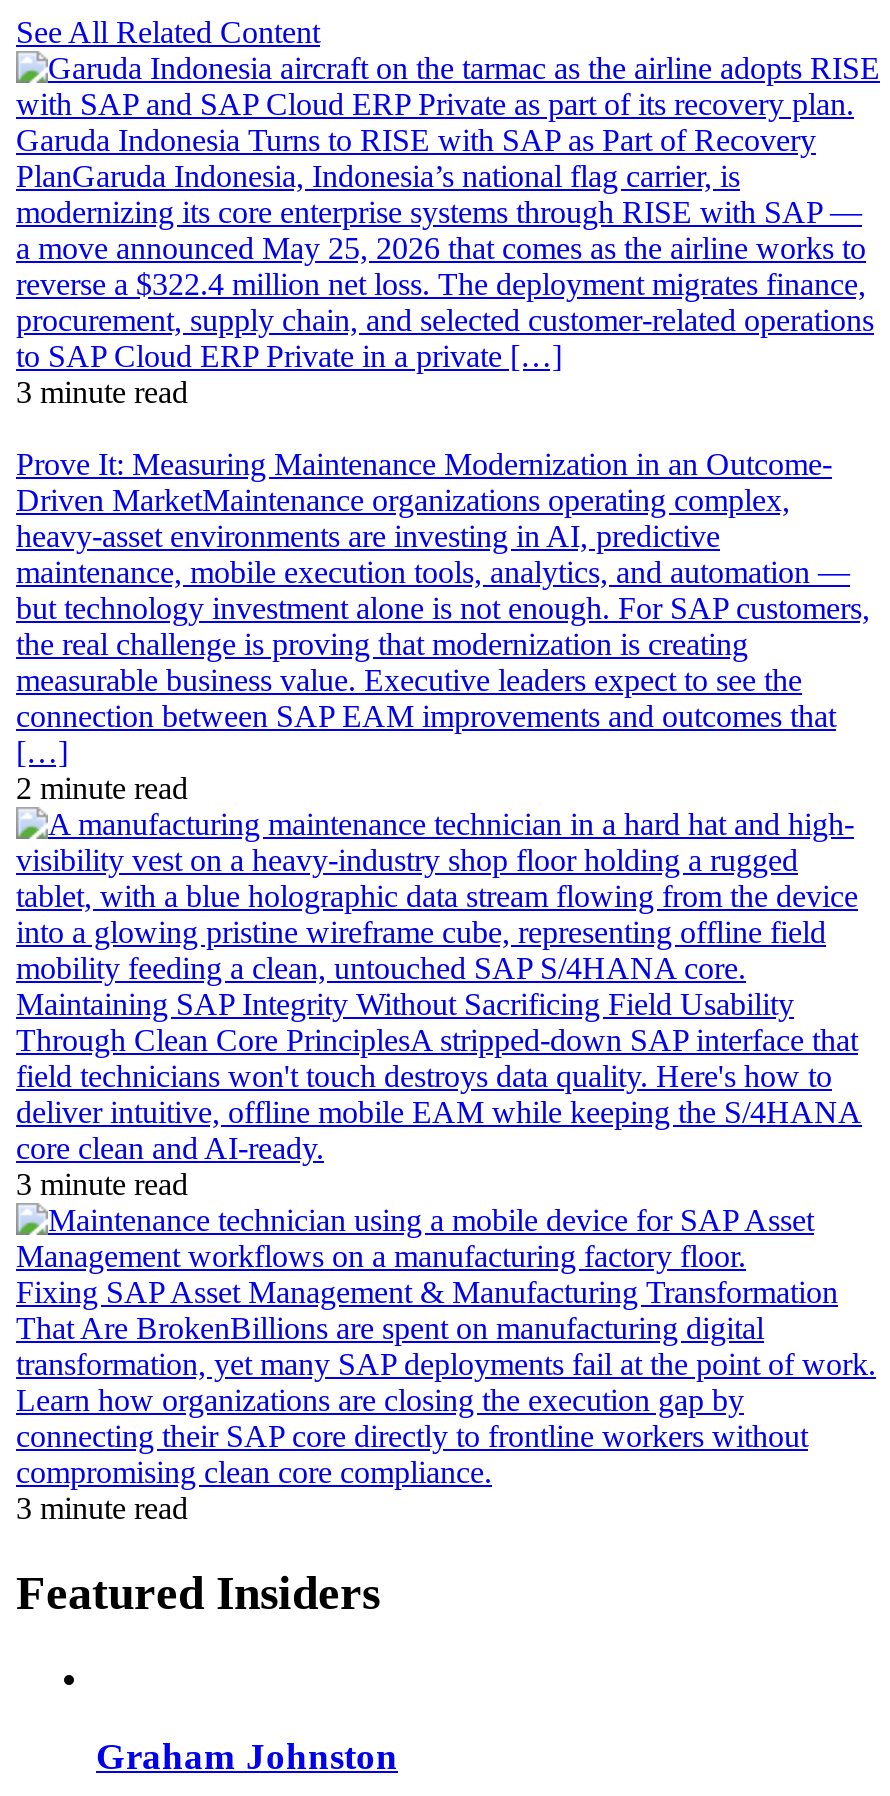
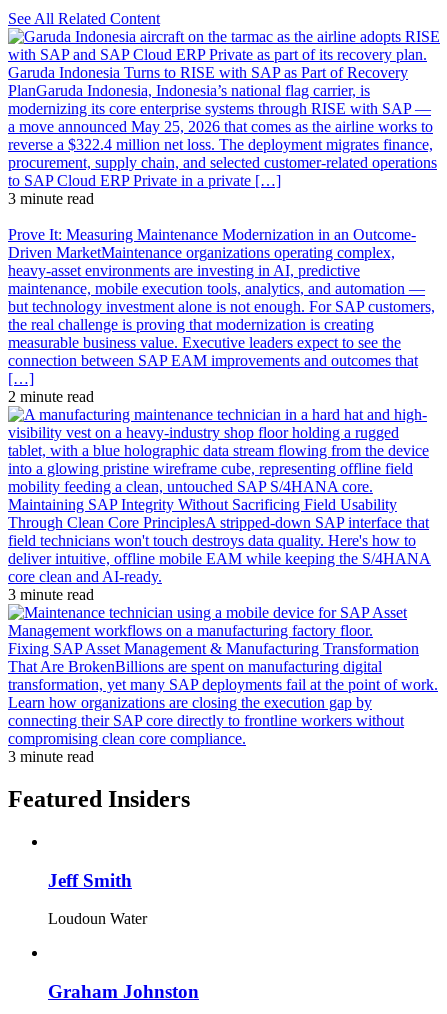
+ Jeff Smith
+ Loudoun Water
